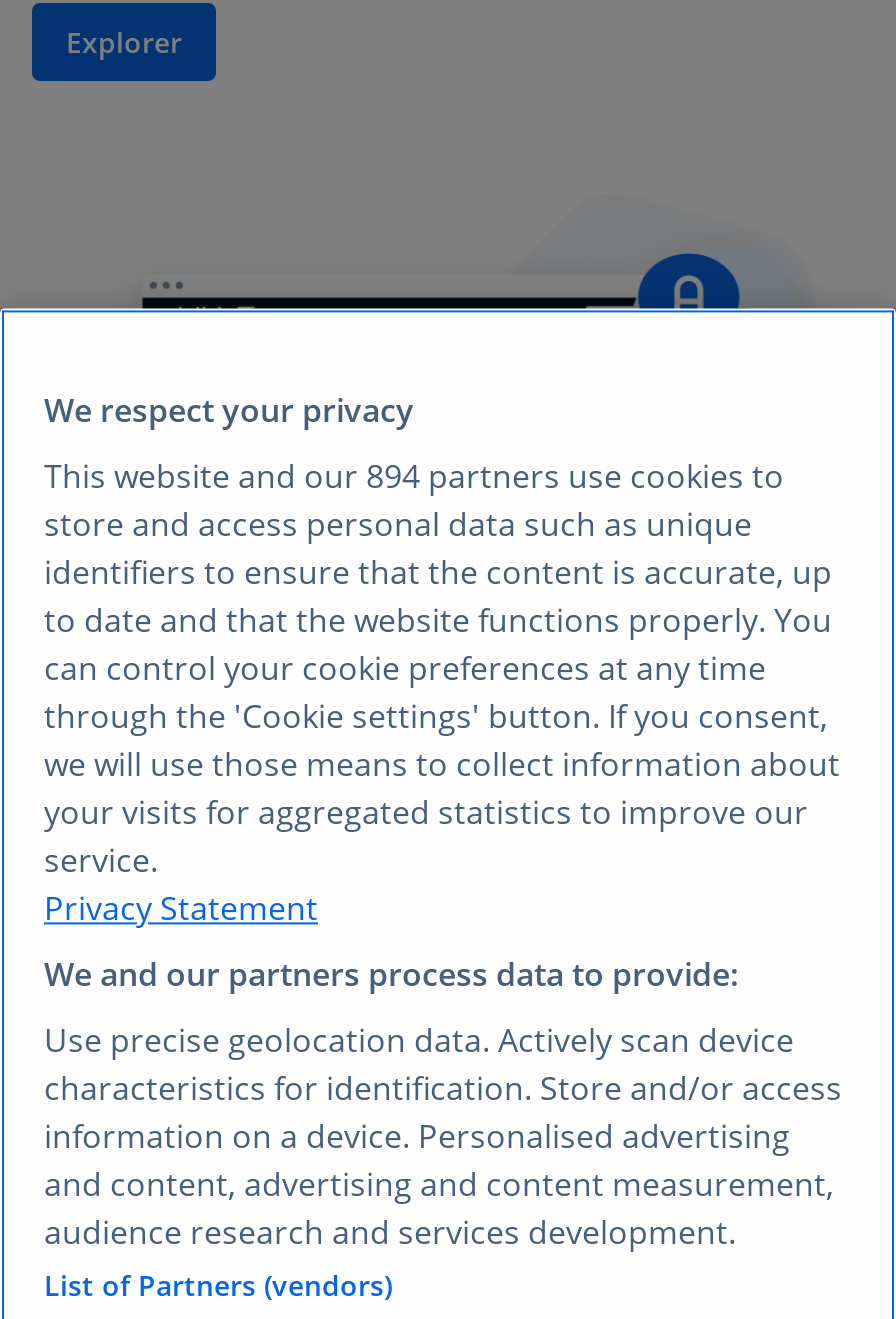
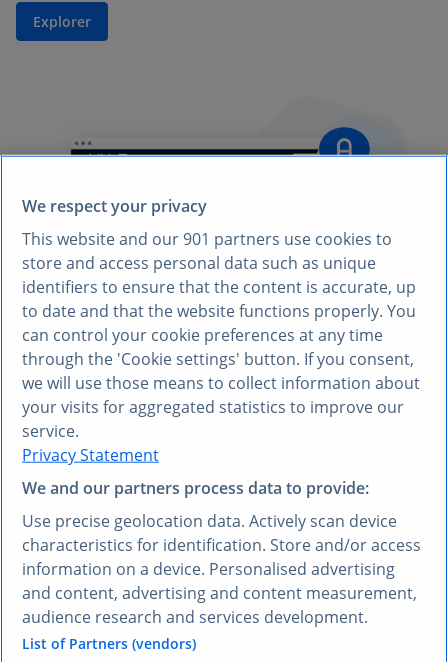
- This website and our 894 partners use cookies to
+ This website and our 901 partners use cookies to
